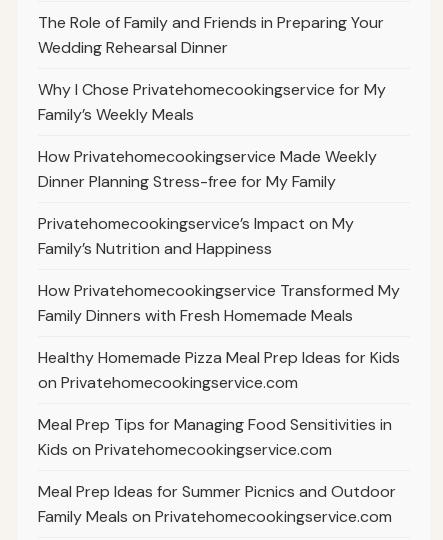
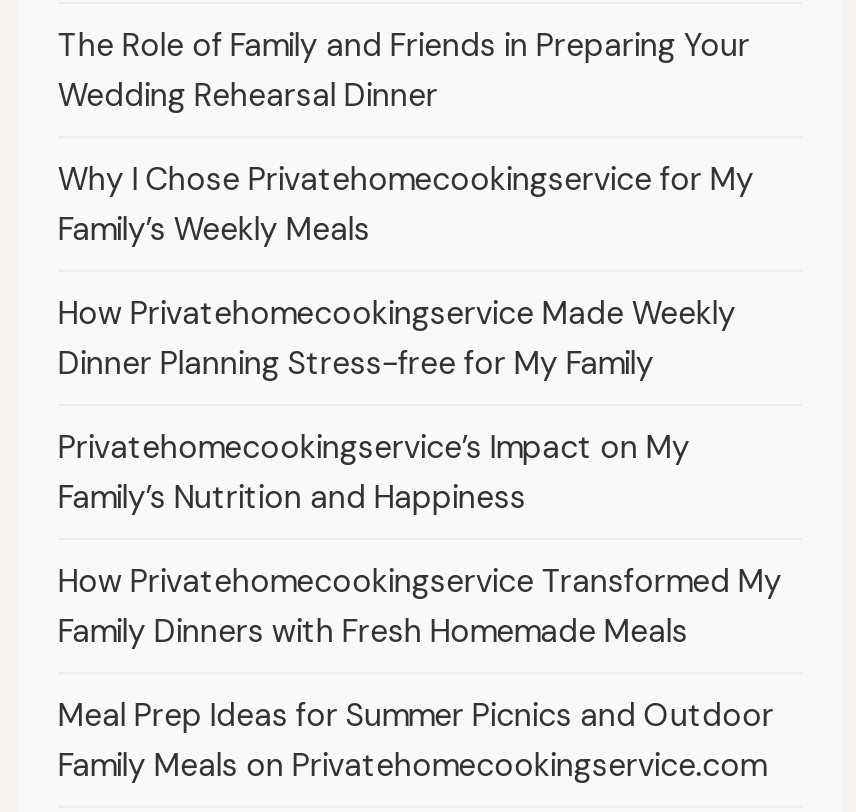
- Healthy Homemade Pizza Meal Prep Ideas for Kids
- on Privatehomecookingservice.com
- Meal Prep Tips for Managing Food Sensitivities in
- Kids on Privatehomecookingservice.com
